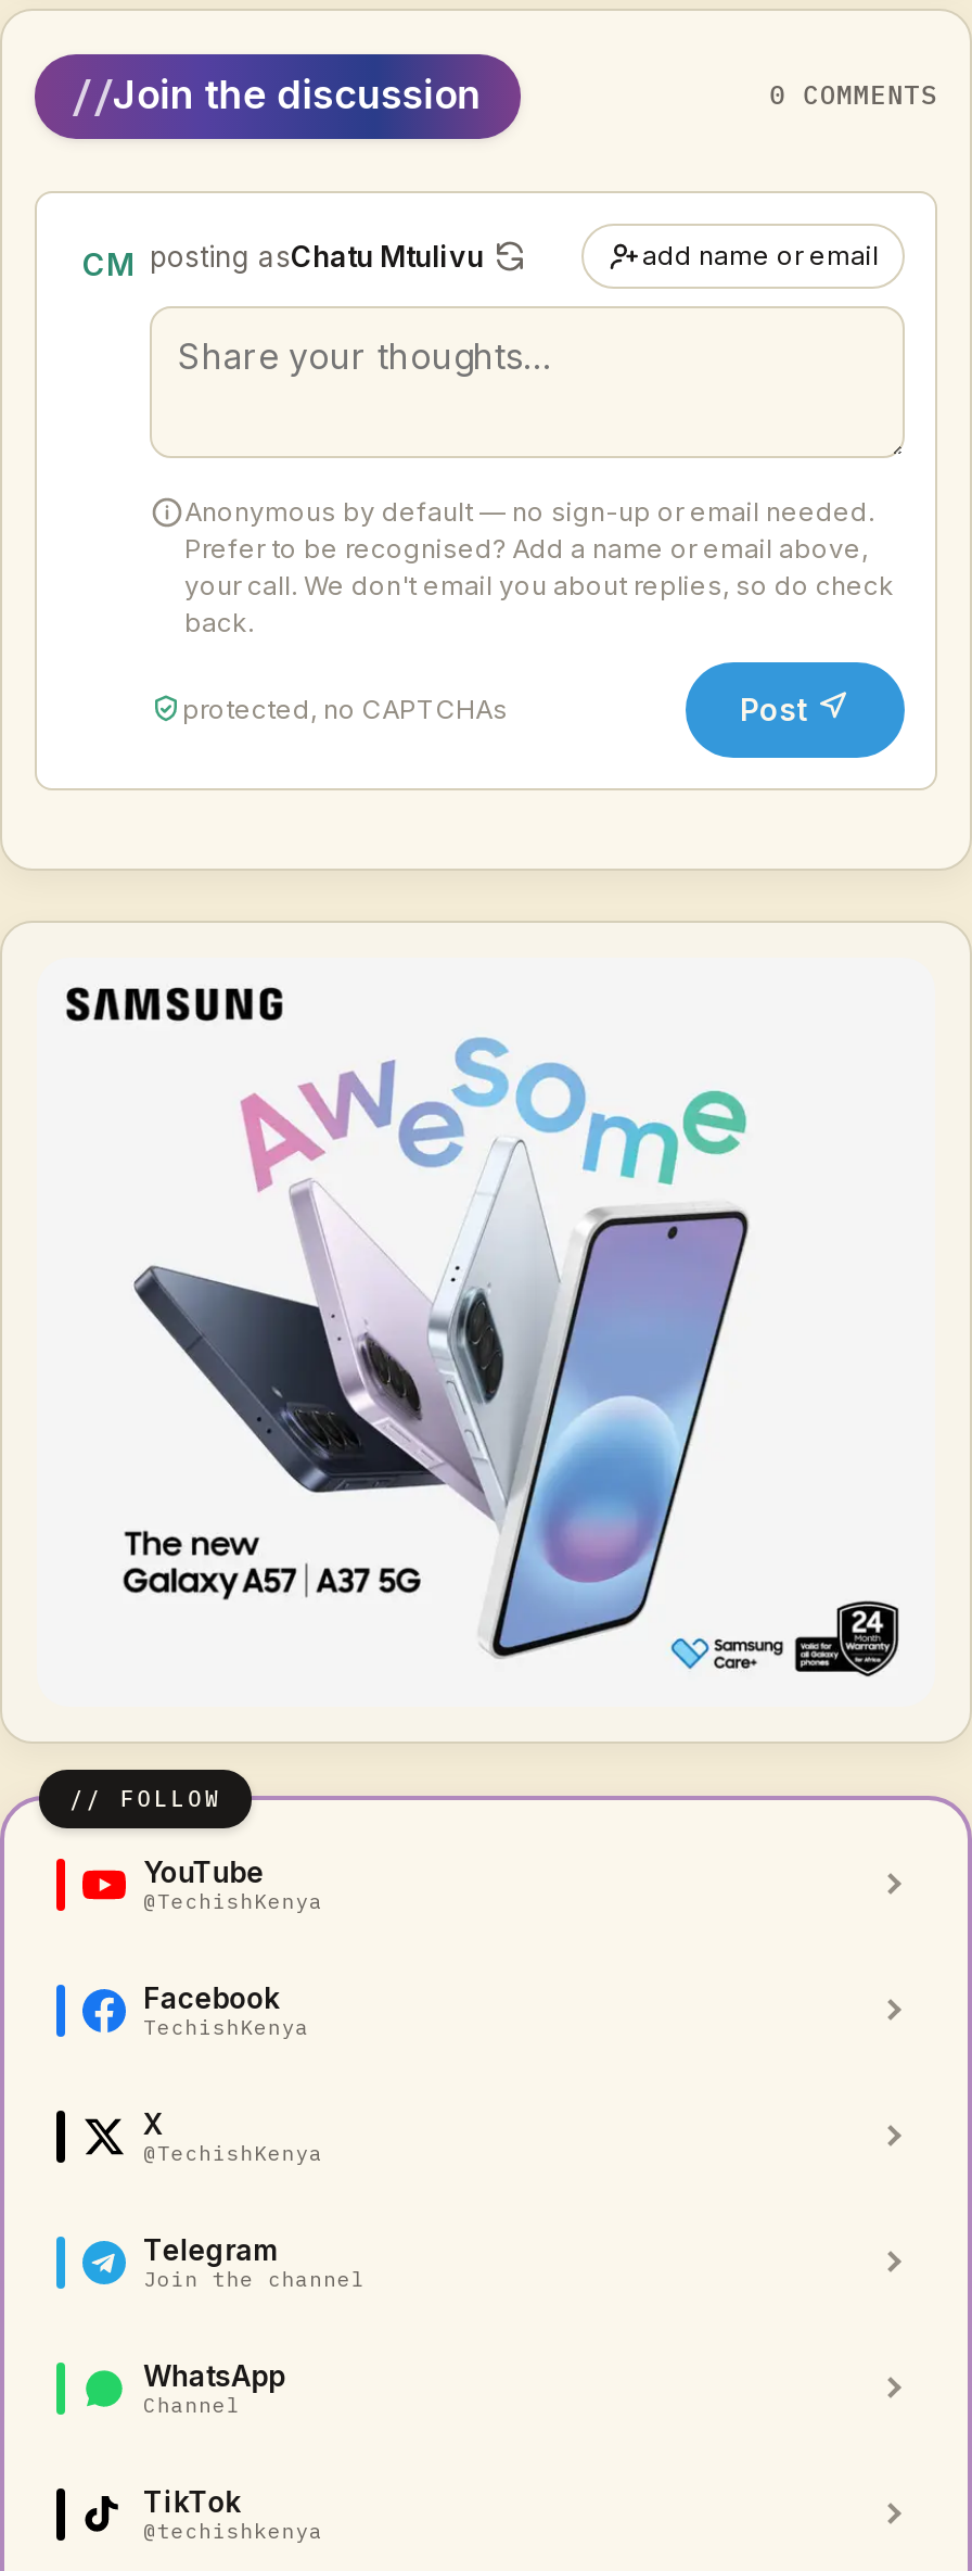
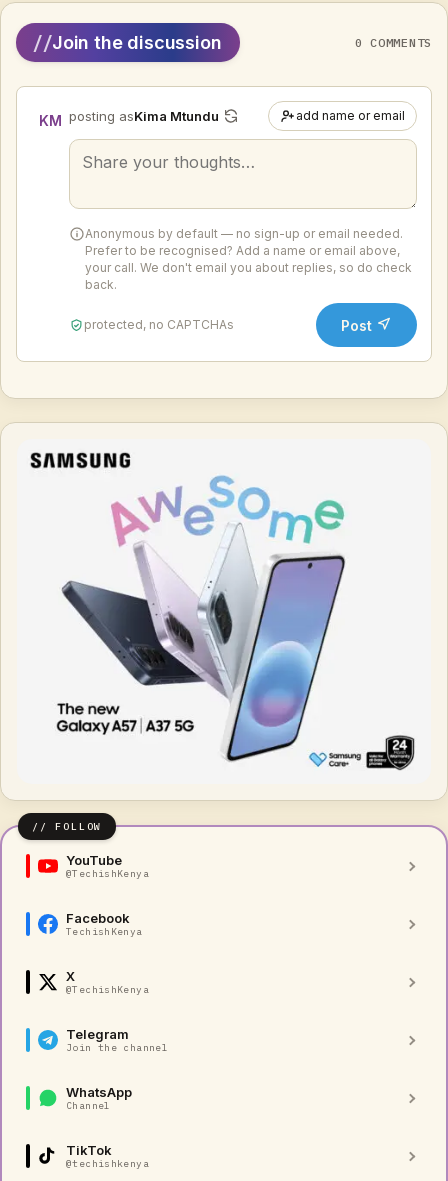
- CM posting asChatu Mtulivu
+ KM posting asKima Mtundu
